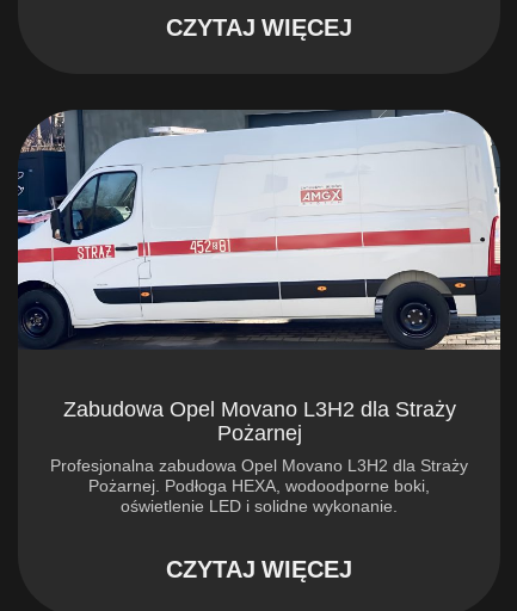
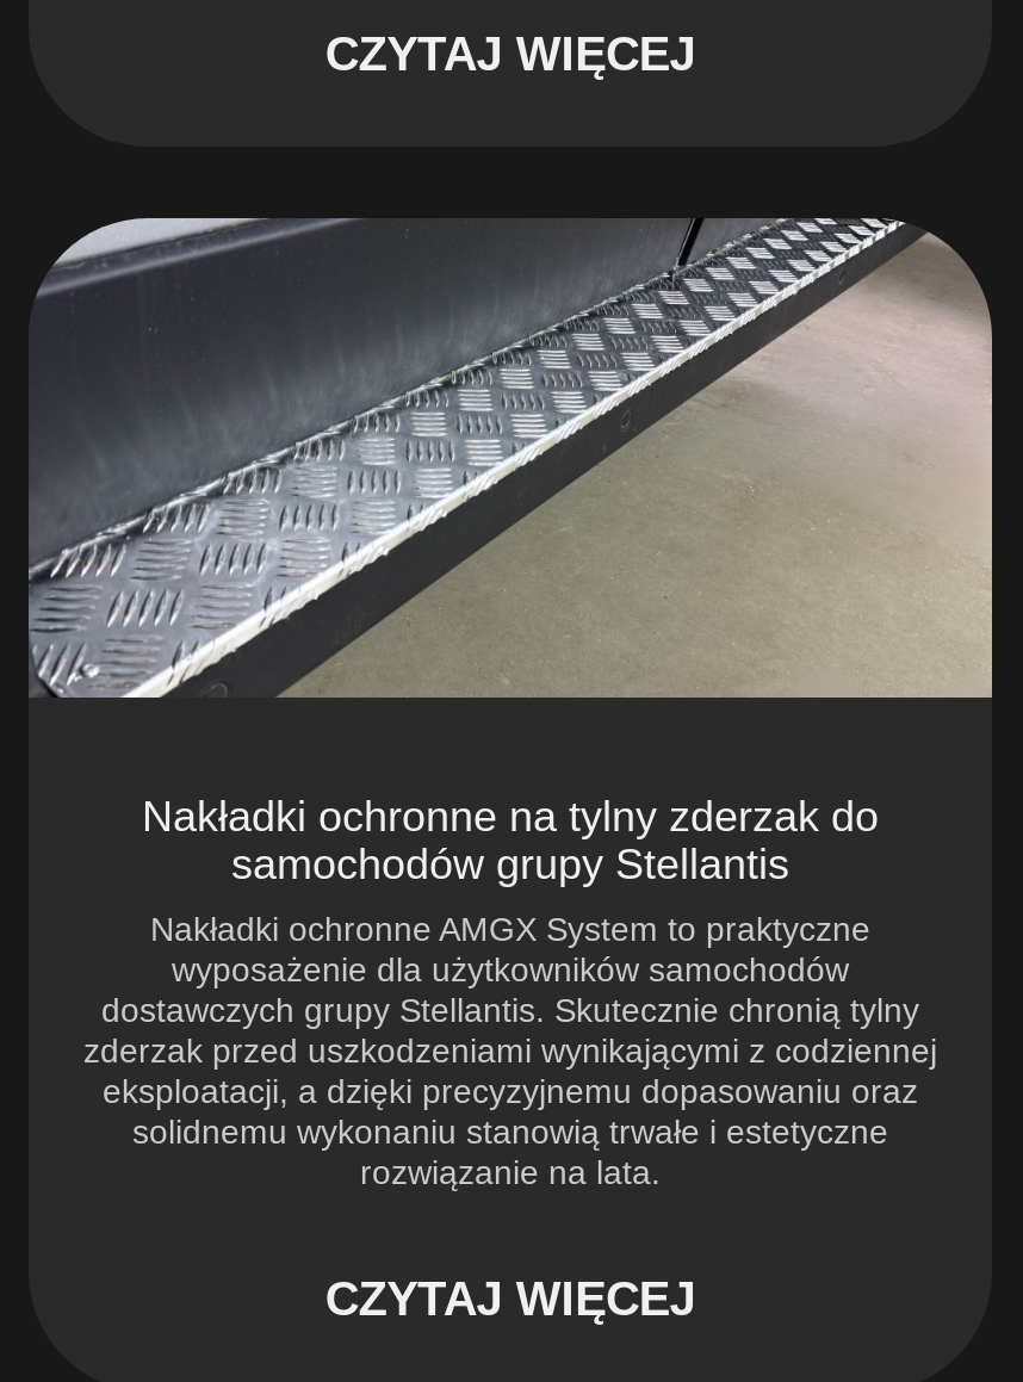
- [image]
+ [image]

- Zabudowa Opel Movano L3H2 dla Straży
- Pożarnej
- Profesjonalna zabudowa Opel Movano L3H2 dla Straży
- Pożarnej. Podłoga HEXA, wodoodporne boki,
- oświetlenie LED i solidne wykonanie.
+ Nakładki ochronne na tylny zderzak do
+ samochodów grupy Stellantis
+ Nakładki ochronne AMGX System to praktyczne
+ wyposażenie dla użytkowników samochodów
+ dostawczych grupy Stellantis. Skutecznie chronią tylny
+ zderzak przed uszkodzeniami wynikającymi z codziennej
+ eksploatacji, a dzięki precyzyjnemu dopasowaniu oraz
+ solidnemu wykonaniu stanowią trwałe i estetyczne
+ rozwiązanie na lata.
